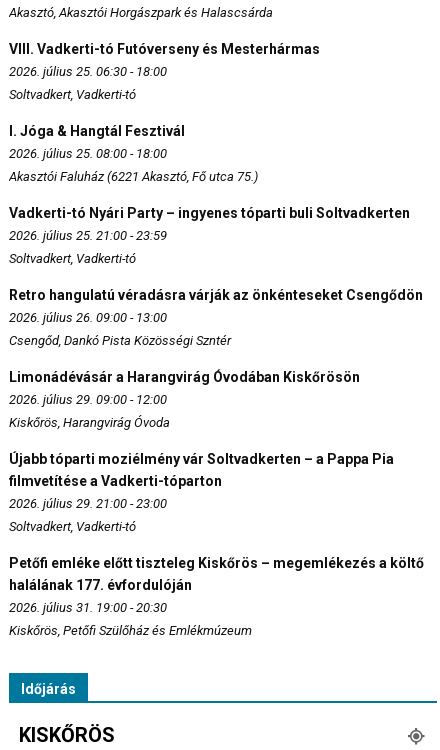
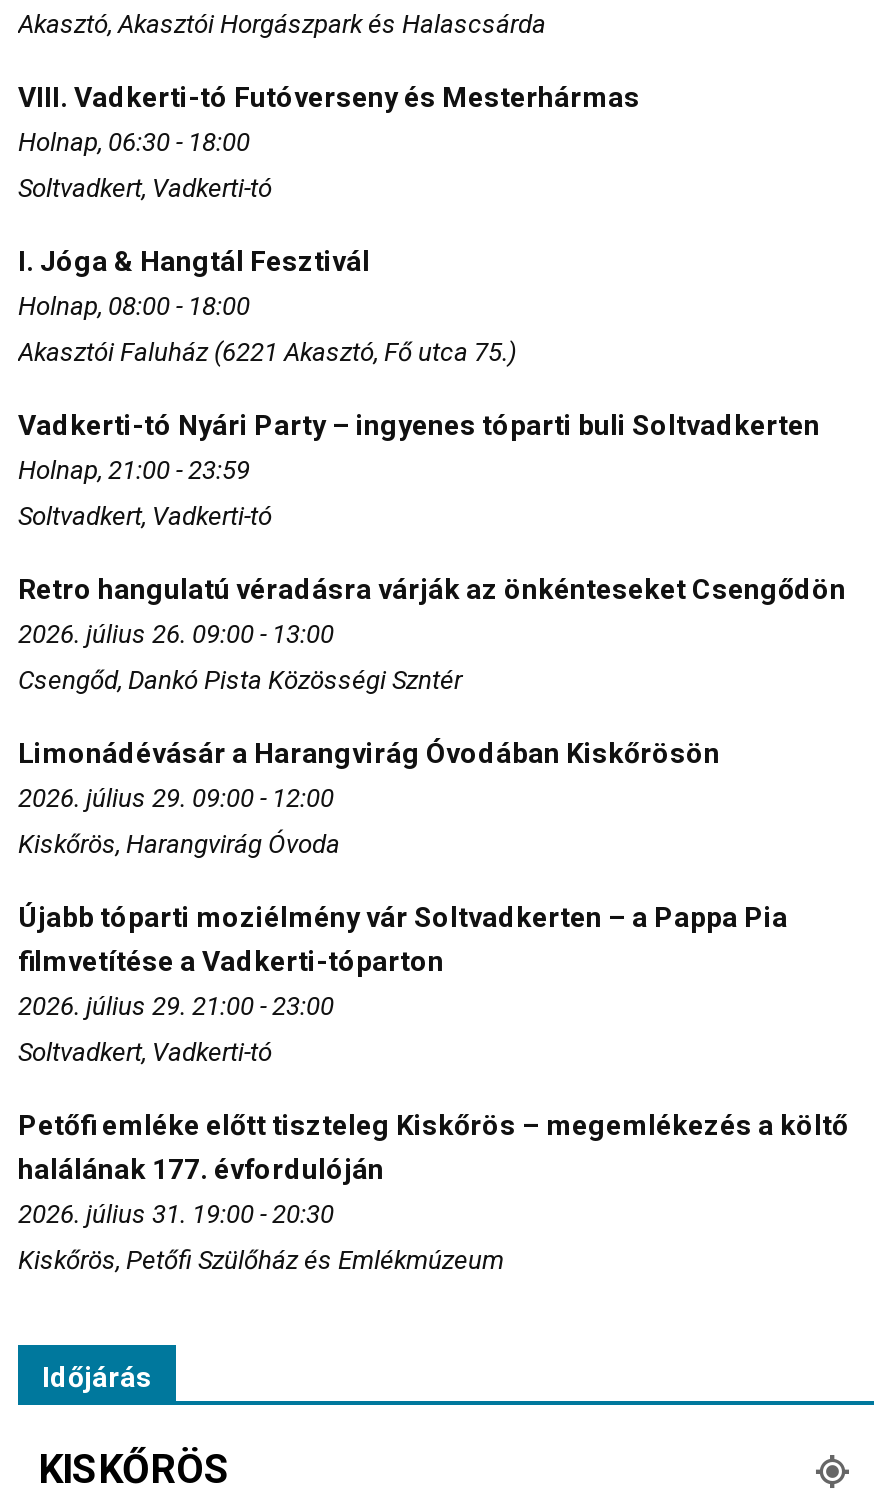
- 2026. július 25. 06:30 - 18:00
+ Holnap, 06:30 - 18:00

- 2026. július 25. 08:00 - 18:00
+ Holnap, 08:00 - 18:00

- 2026. július 25. 21:00 - 23:59
+ Holnap, 21:00 - 23:59
